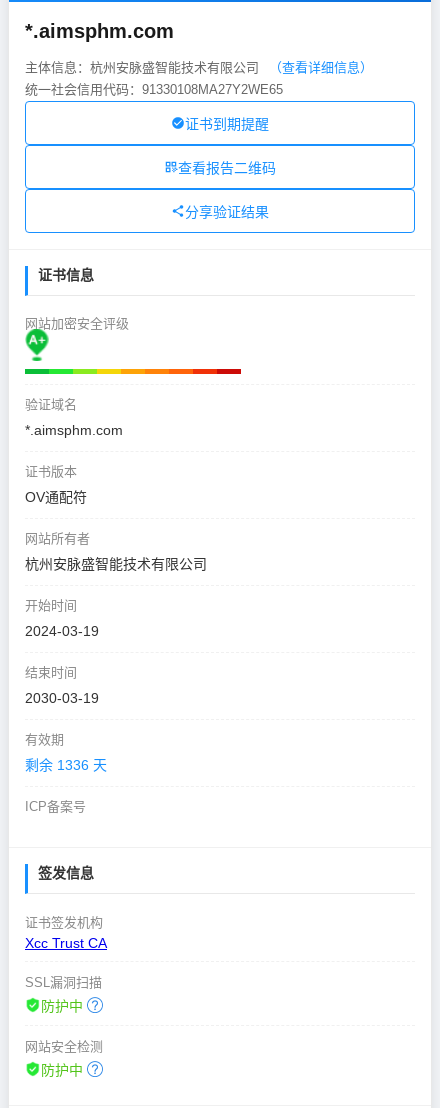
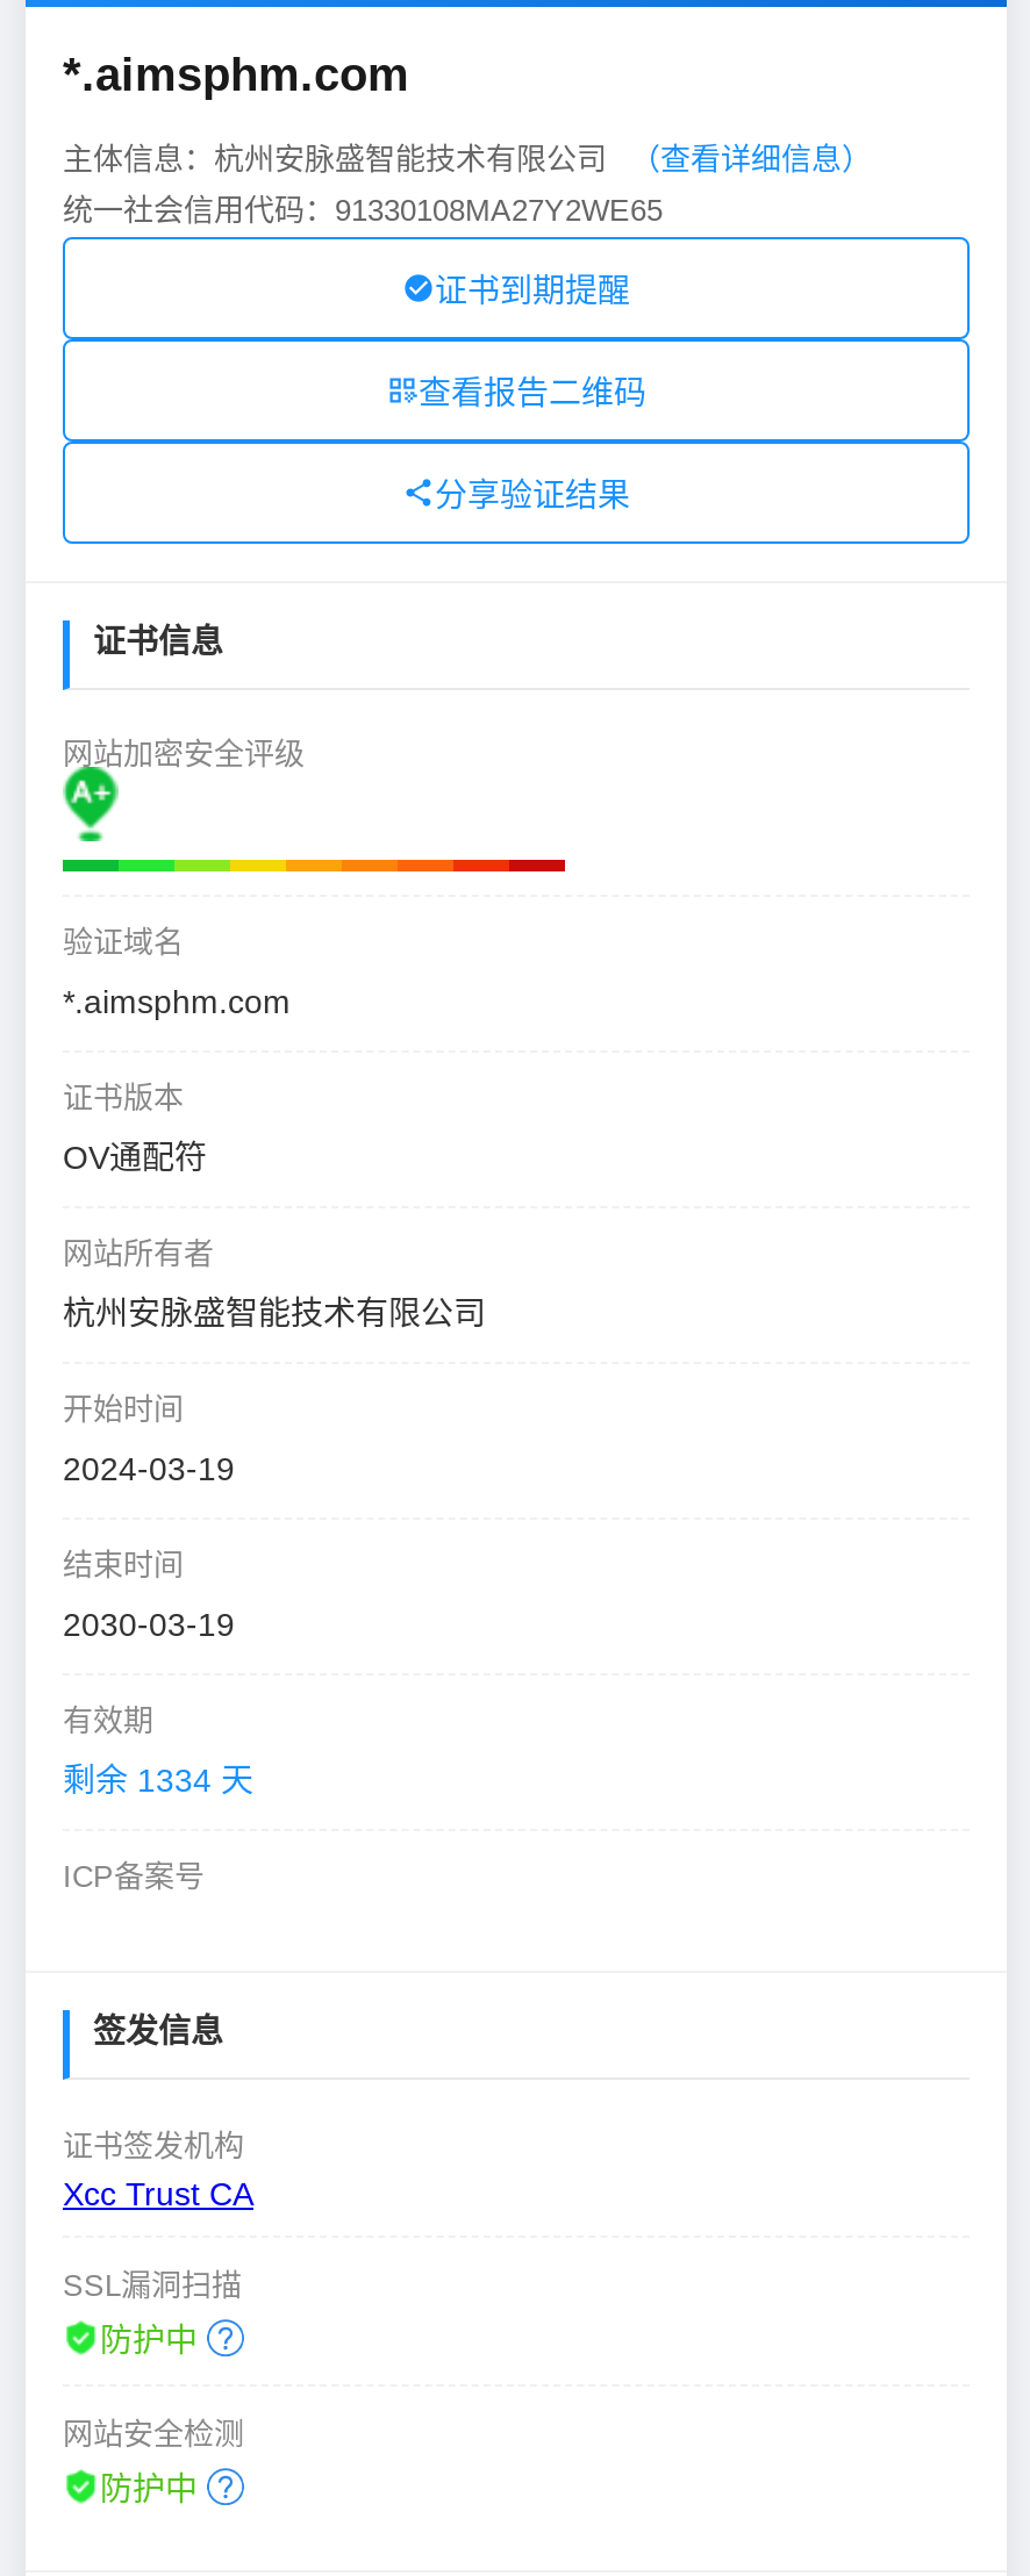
- 剩余 1336 天
+ 剩余 1334 天
